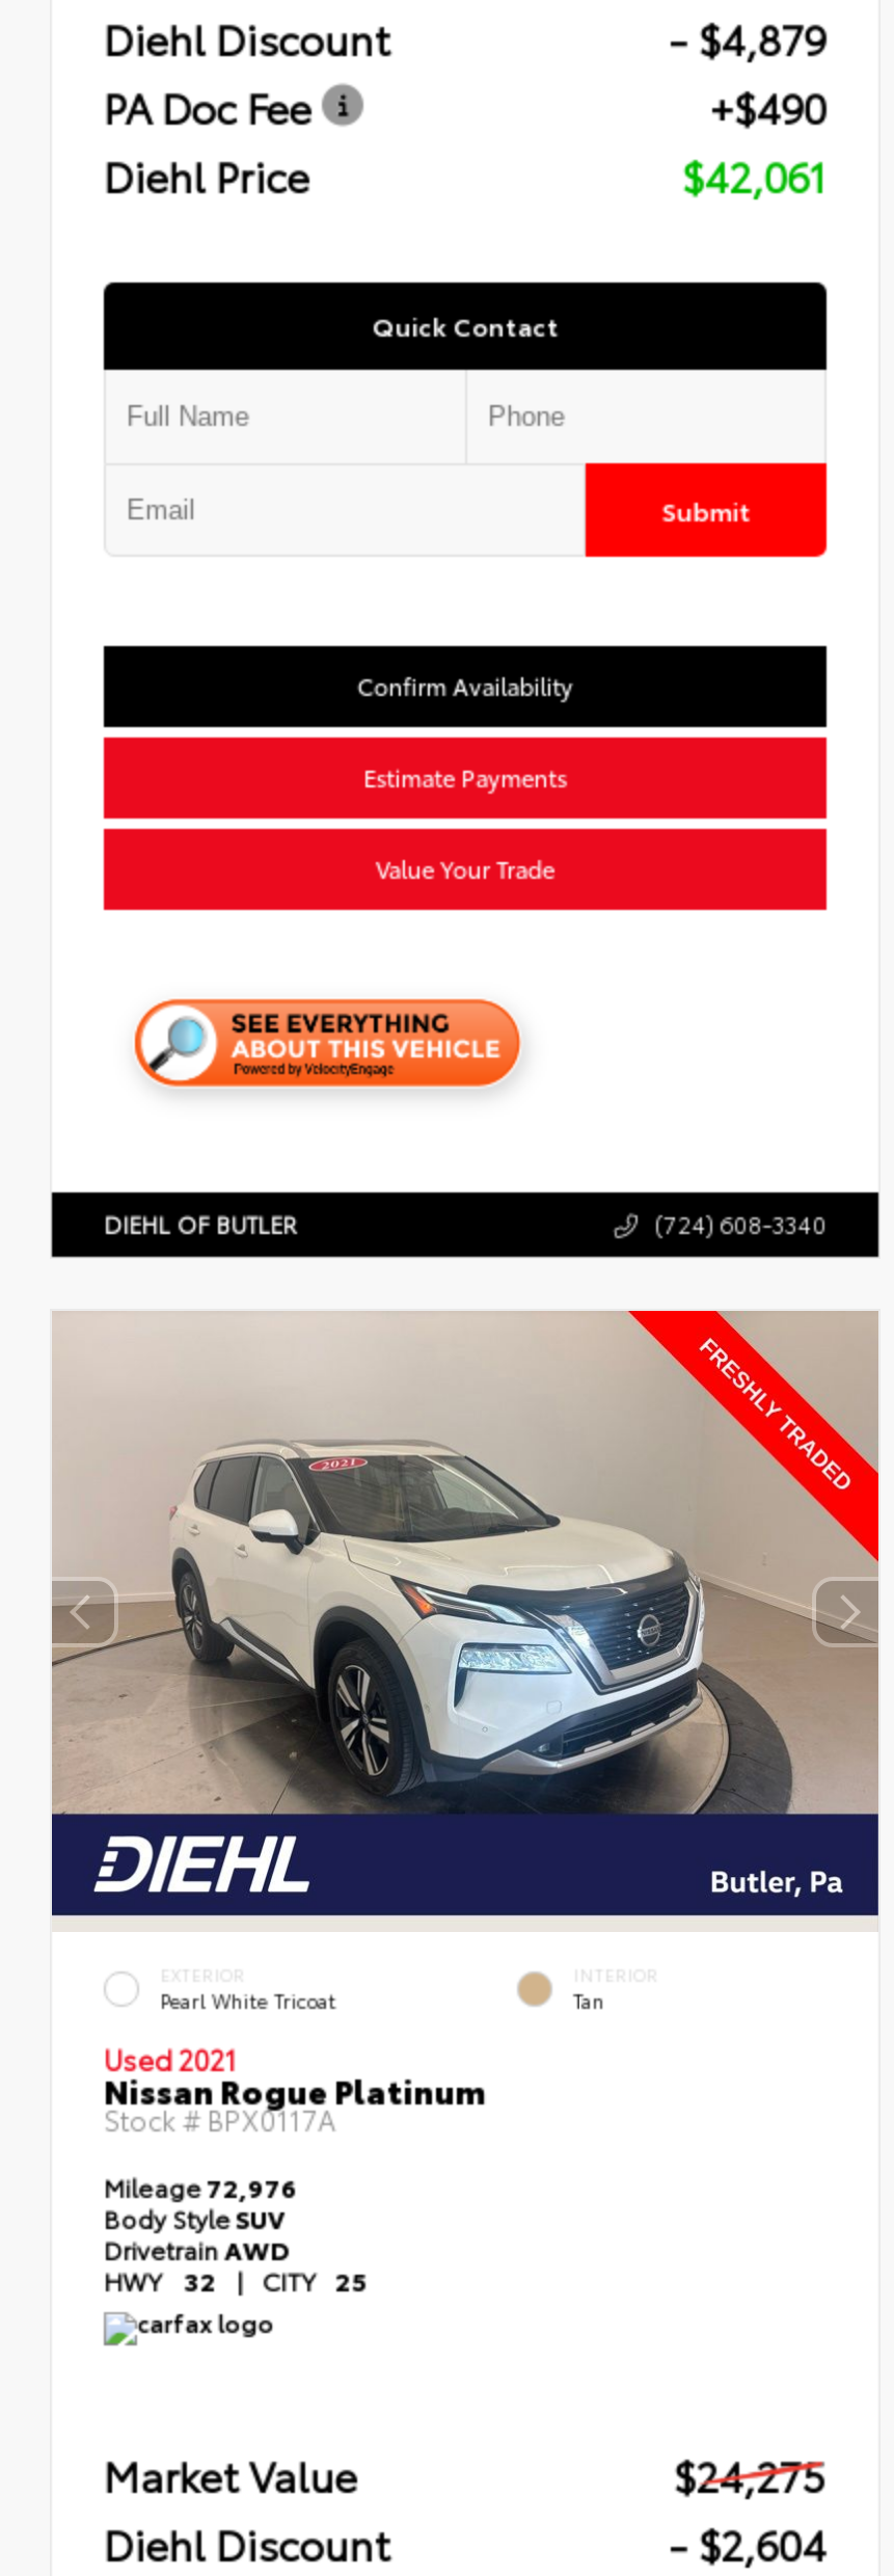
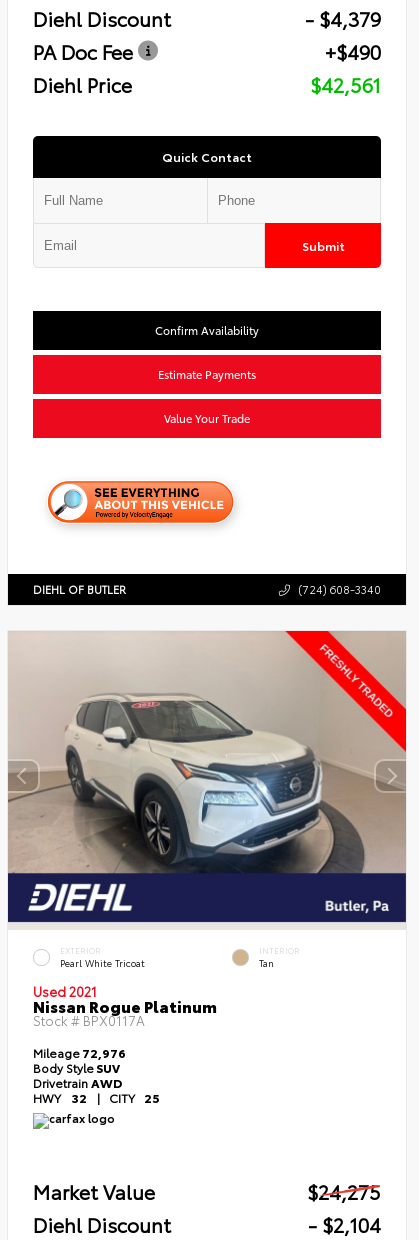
- - $4,879
+ - $4,379

- $42,061
+ $42,561

- - $2,604
+ - $2,104
